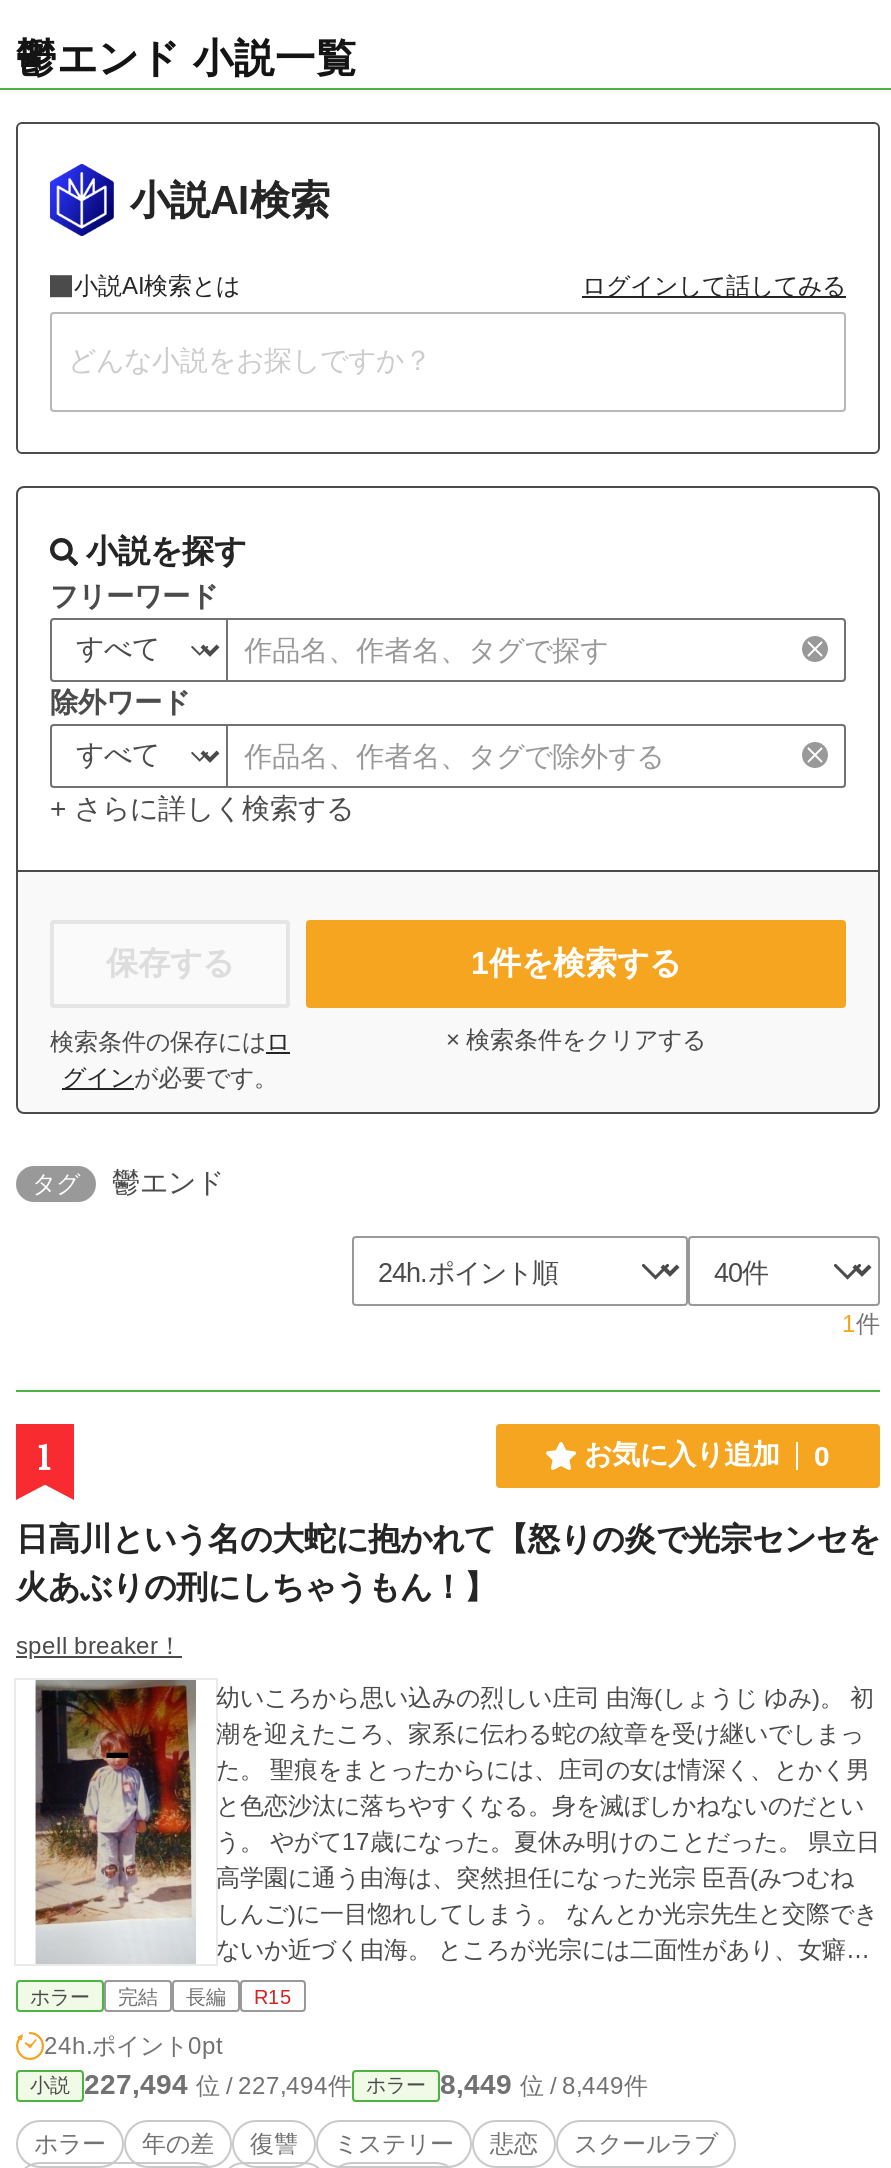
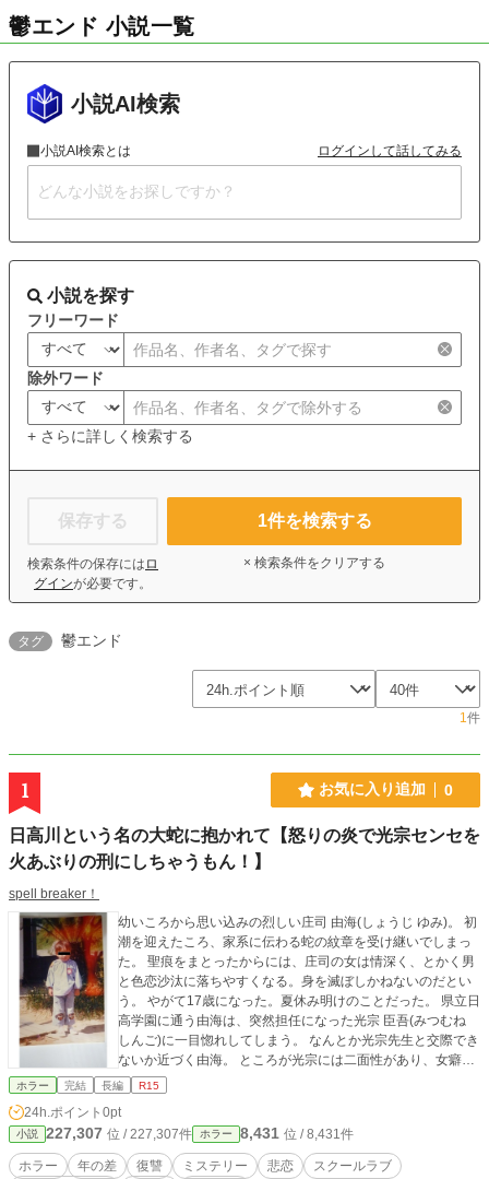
- 227,494位 / 227,494件
+ 227,307位 / 227,307件

- 8,449位 / 8,449件
+ 8,431位 / 8,431件
